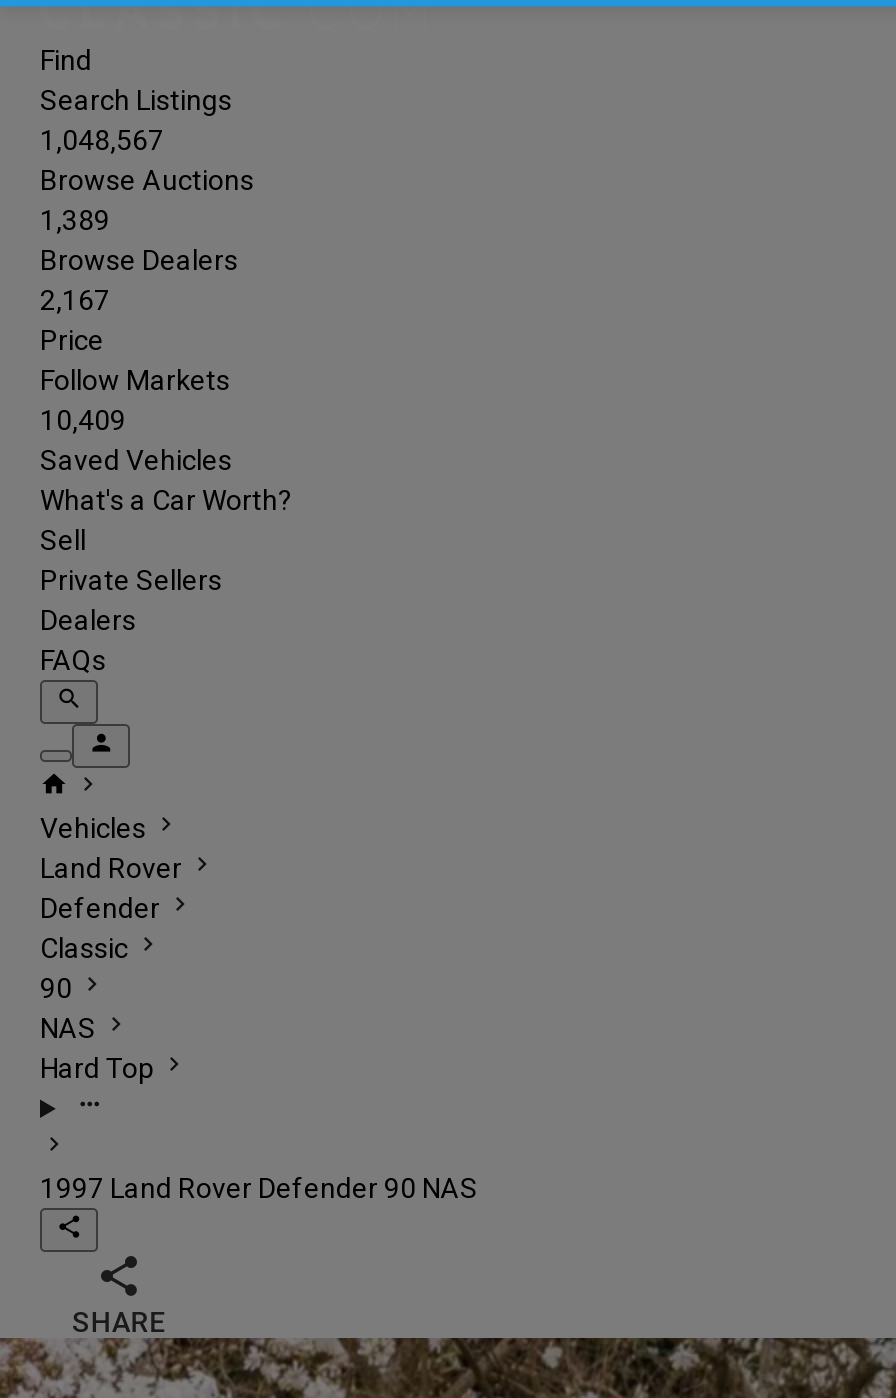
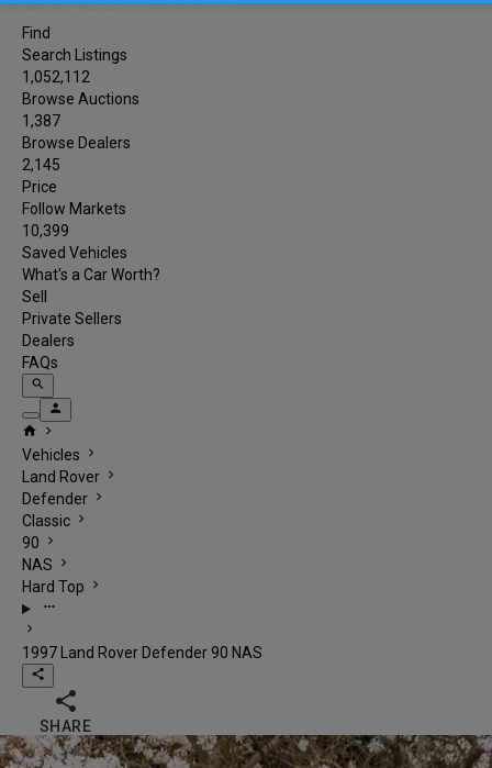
- 1,048,567
+ 1,052,112

- 1,389
+ 1,387

- 2,167
+ 2,145

- 10,409
+ 10,399
